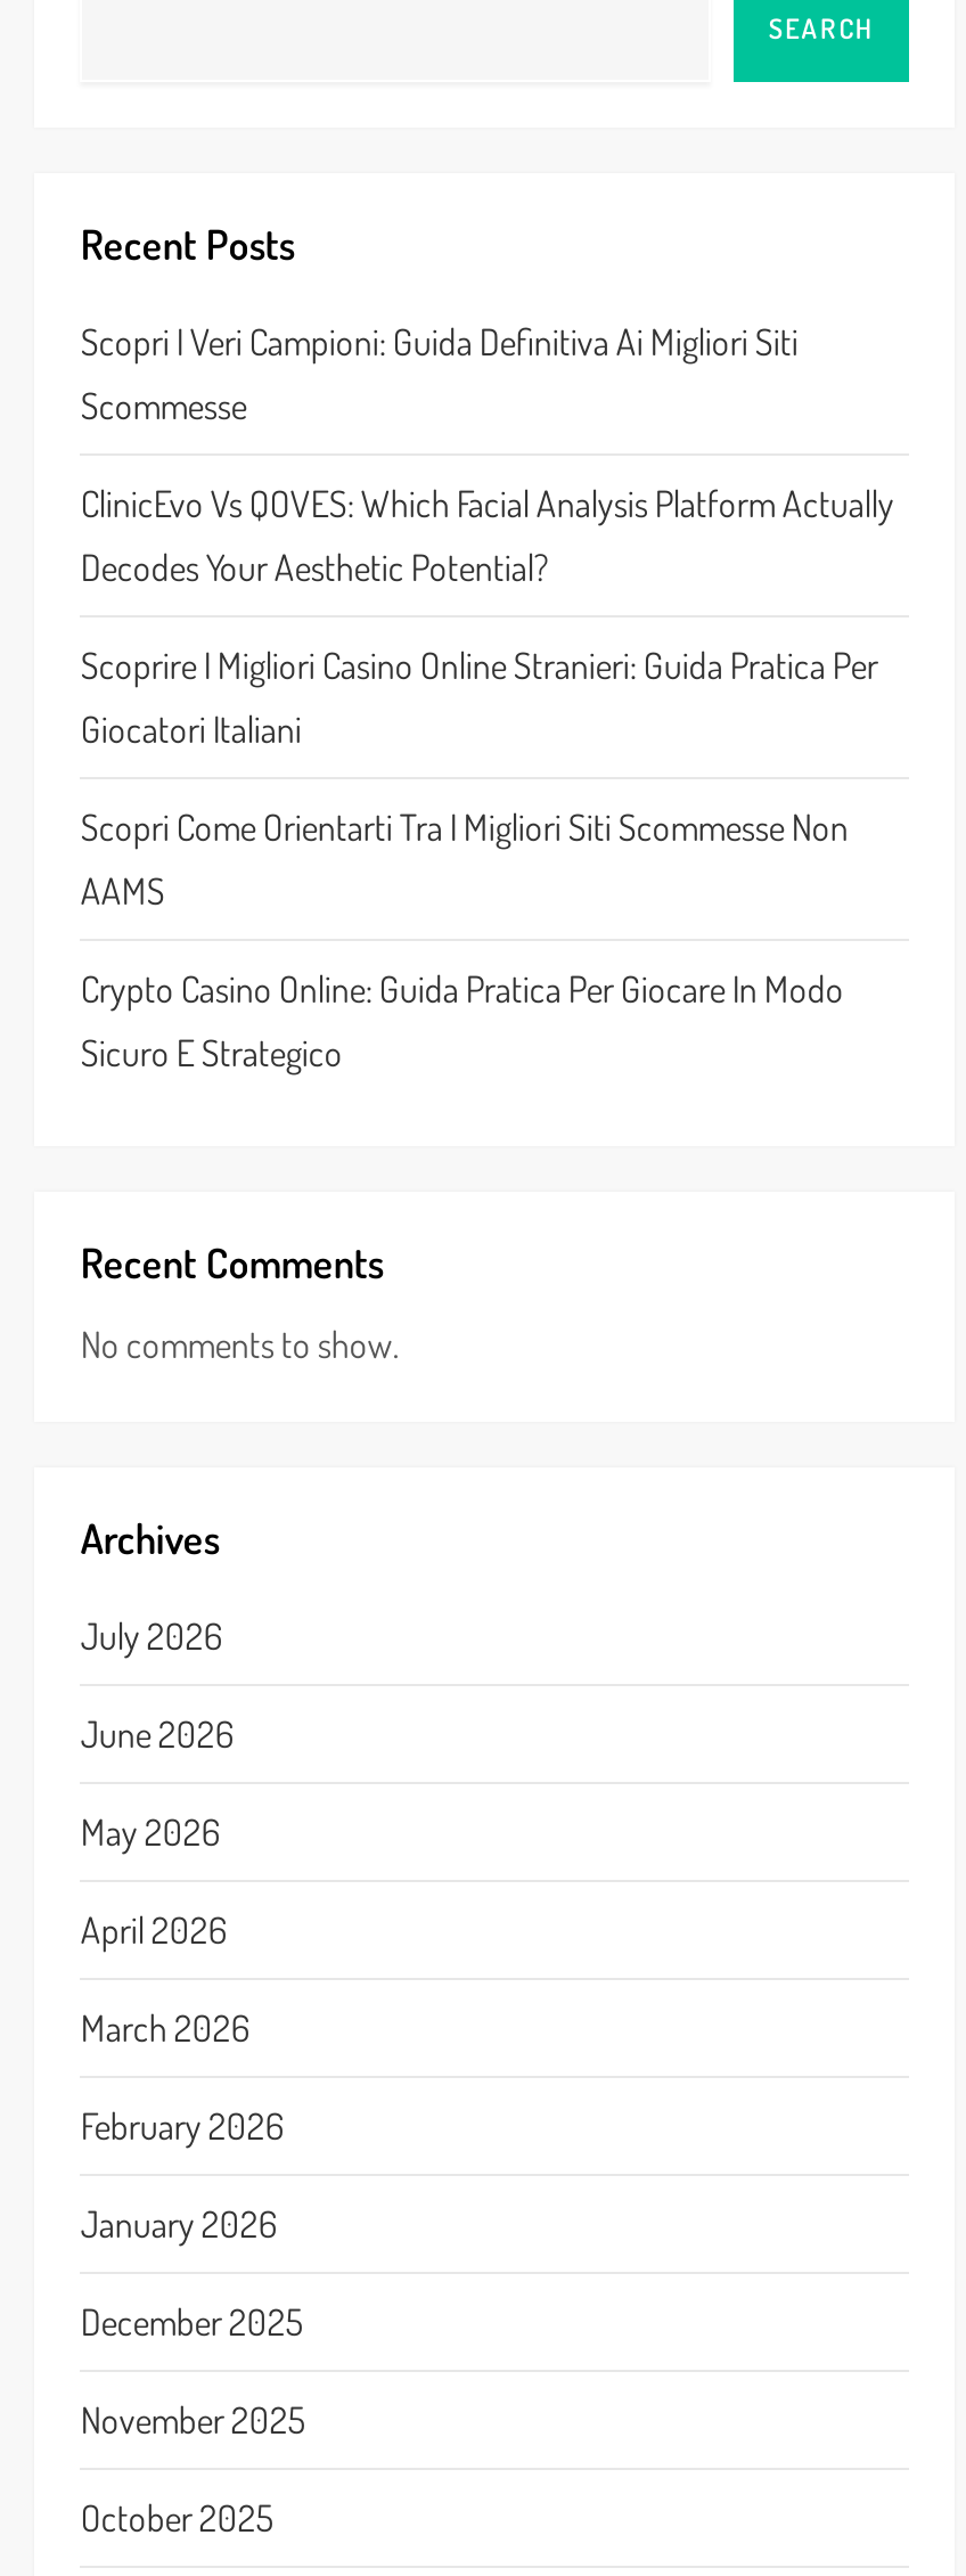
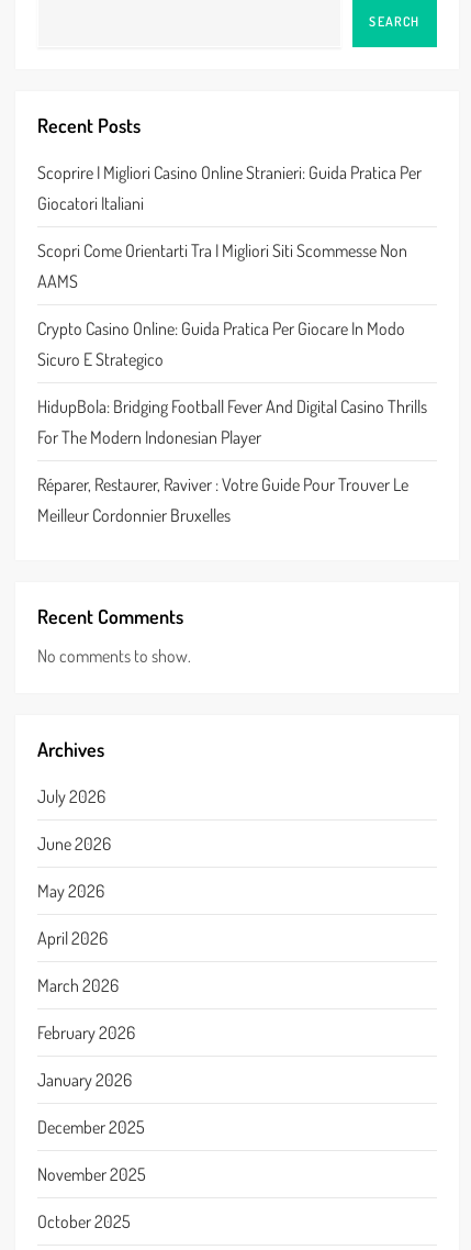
- Scopri I Veri Campioni: Guida Definitiva Ai Migliori Siti
- Scommesse
- ClinicEvo Vs QOVES: Which Facial Analysis Platform Actually
- Decodes Your Aesthetic Potential?

moved up: Scoprire I Migliori Casino Online Stranieri: Guida Pratica Per | Giocatori Italiani | Scopri Come Orientarti Tra I Migliori Siti Scommesse Non | AAMS | Crypto Casino Online: Guida Pratica Per Giocare In Modo | Sicuro E Strategico

+ HidupBola: Bridging Football Fever And Digital Casino Thrills
+ For The Modern Indonesian Player
+ Réparer, Restaurer, Raviver : Votre Guide Pour Trouver Le
+ Meilleur Cordonnier Bruxelles
